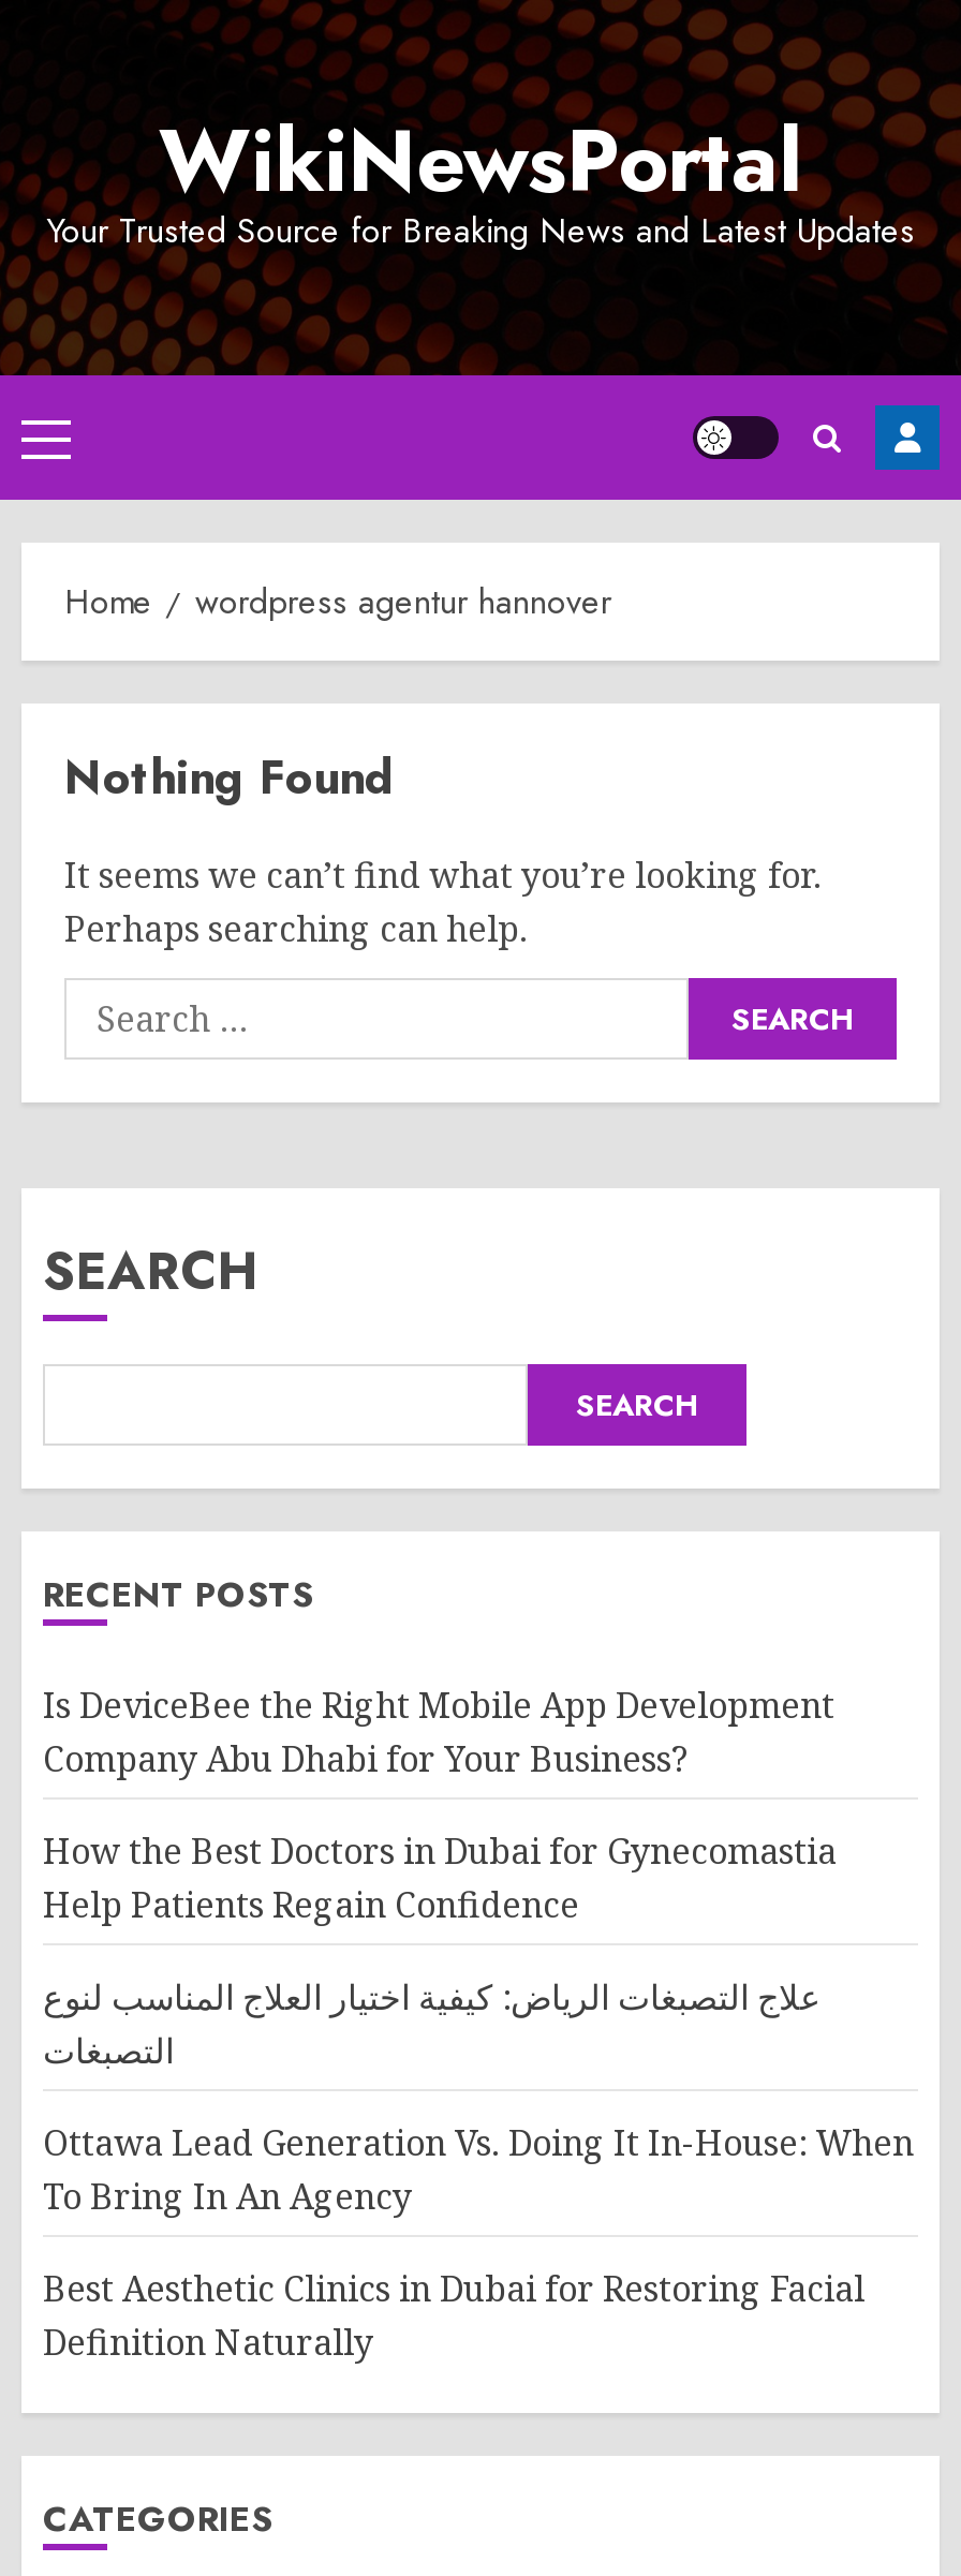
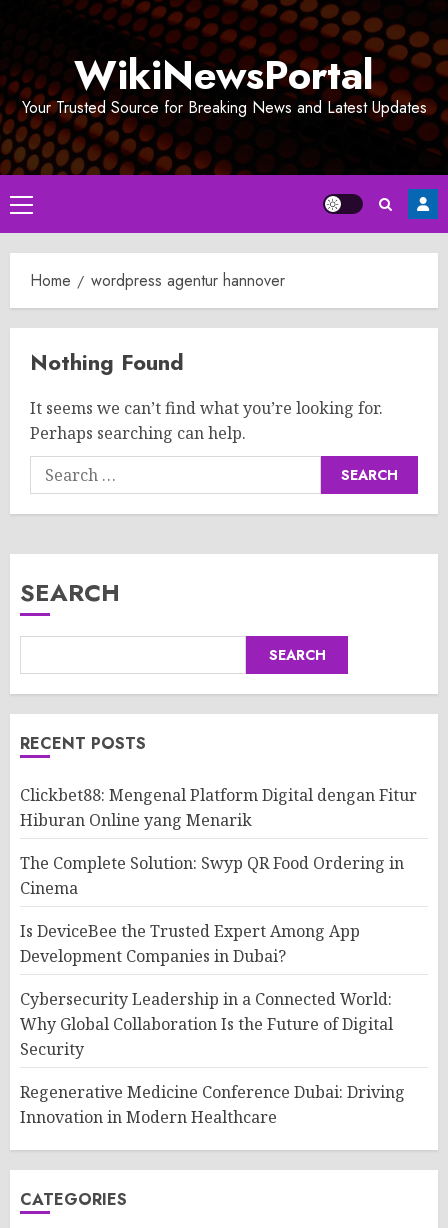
- Is DeviceBee the Right Mobile App Development
- Company Abu Dhabi for Your Business?
+ Clickbet88: Mengenal Platform Digital dengan Fitur
+ Hiburan Online yang Menarik

- How the Best Doctors in Dubai for Gynecomastia
- Help Patients Regain Confidence
+ The Complete Solution: Swyp QR Food Ordering in
+ Cinema

- علاج التصبغات الرياض: كيفية اختيار العلاج المناسب لنوع
- التصبغات
+ Is DeviceBee the Trusted Expert Among App
+ Development Companies in Dubai?

- Ottawa Lead Generation Vs. Doing It In-House: When
- To Bring In An Agency
+ Cybersecurity Leadership in a Connected World:
+ Why Global Collaboration Is the Future of Digital
+ Security

- Best Aesthetic Clinics in Dubai for Restoring Facial
- Definition Naturally
+ Regenerative Medicine Conference Dubai: Driving
+ Innovation in Modern Healthcare
